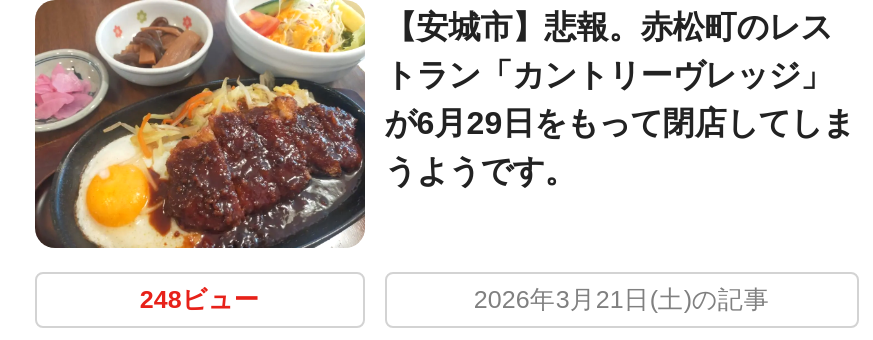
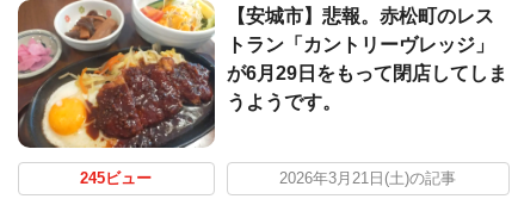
- 248ビュー
+ 245ビュー
